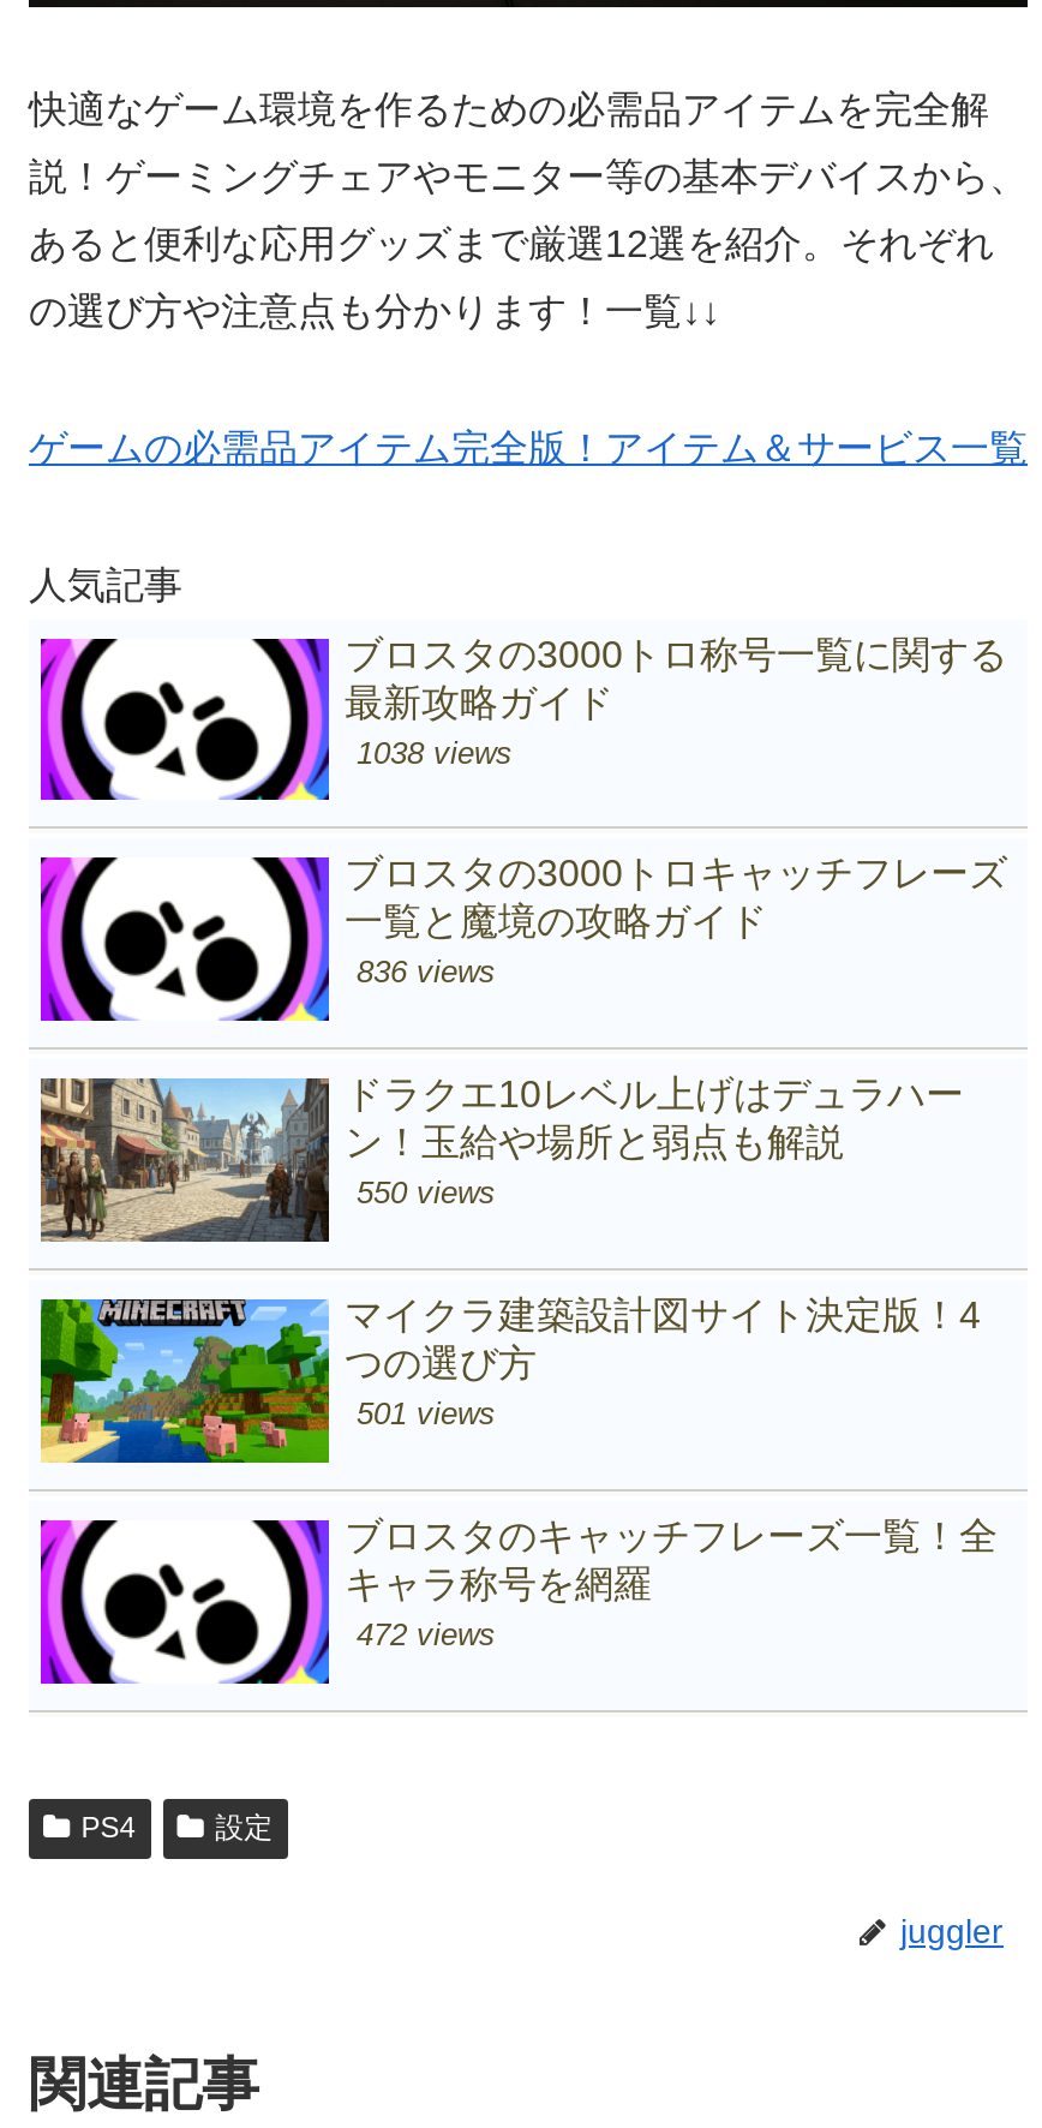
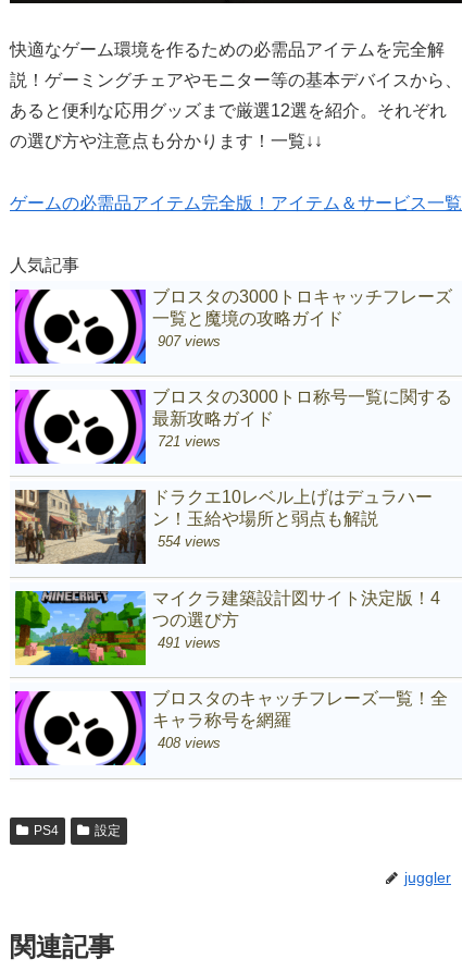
moved down: ブロスタの3000トロ称号一覧に関する | 最新攻略ガイド

- 1038 views

moved up: [image] | ブロスタの3000トロキャッチフレーズ | 一覧と魔境の攻略ガイド

- 836 views
+ 907 views
+ 721 views

- 550 views
+ 554 views

- 501 views
+ 491 views

- 472 views
+ 408 views
